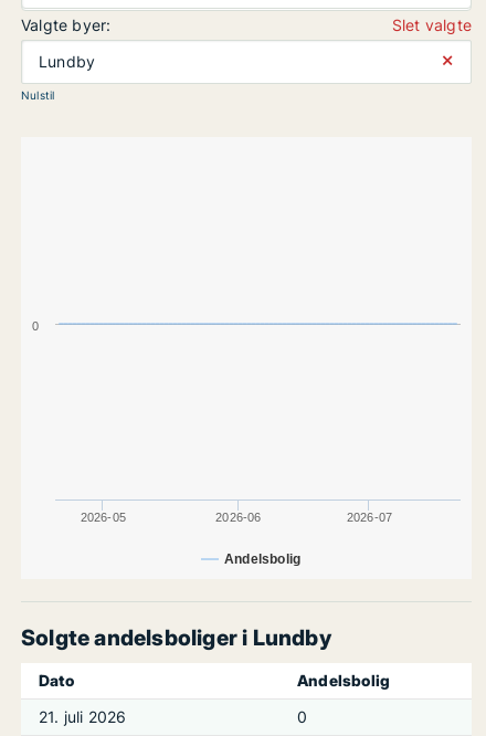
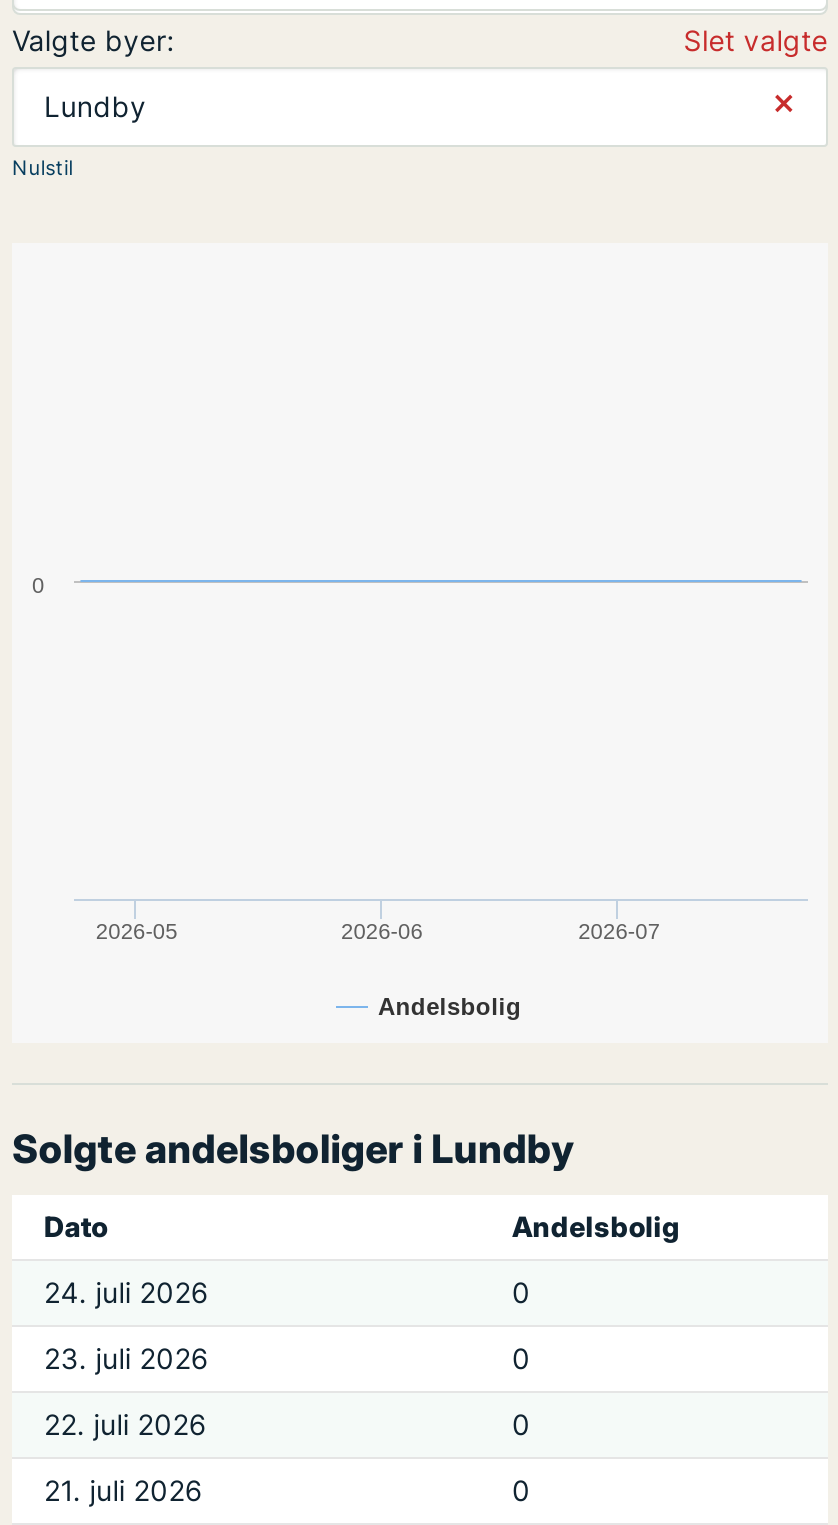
+ 24. juli 2026
+ 0
+ 23. juli 2026
+ 0
+ 22. juli 2026
+ 0
